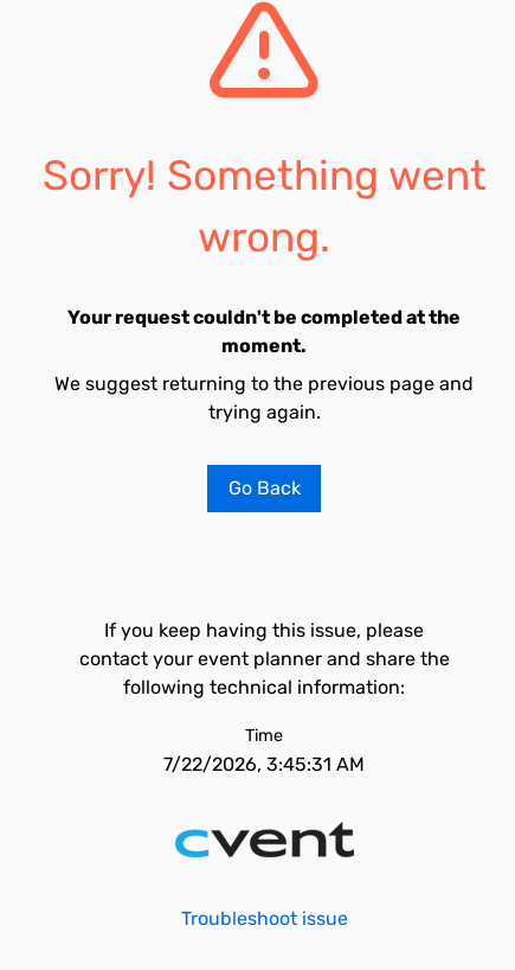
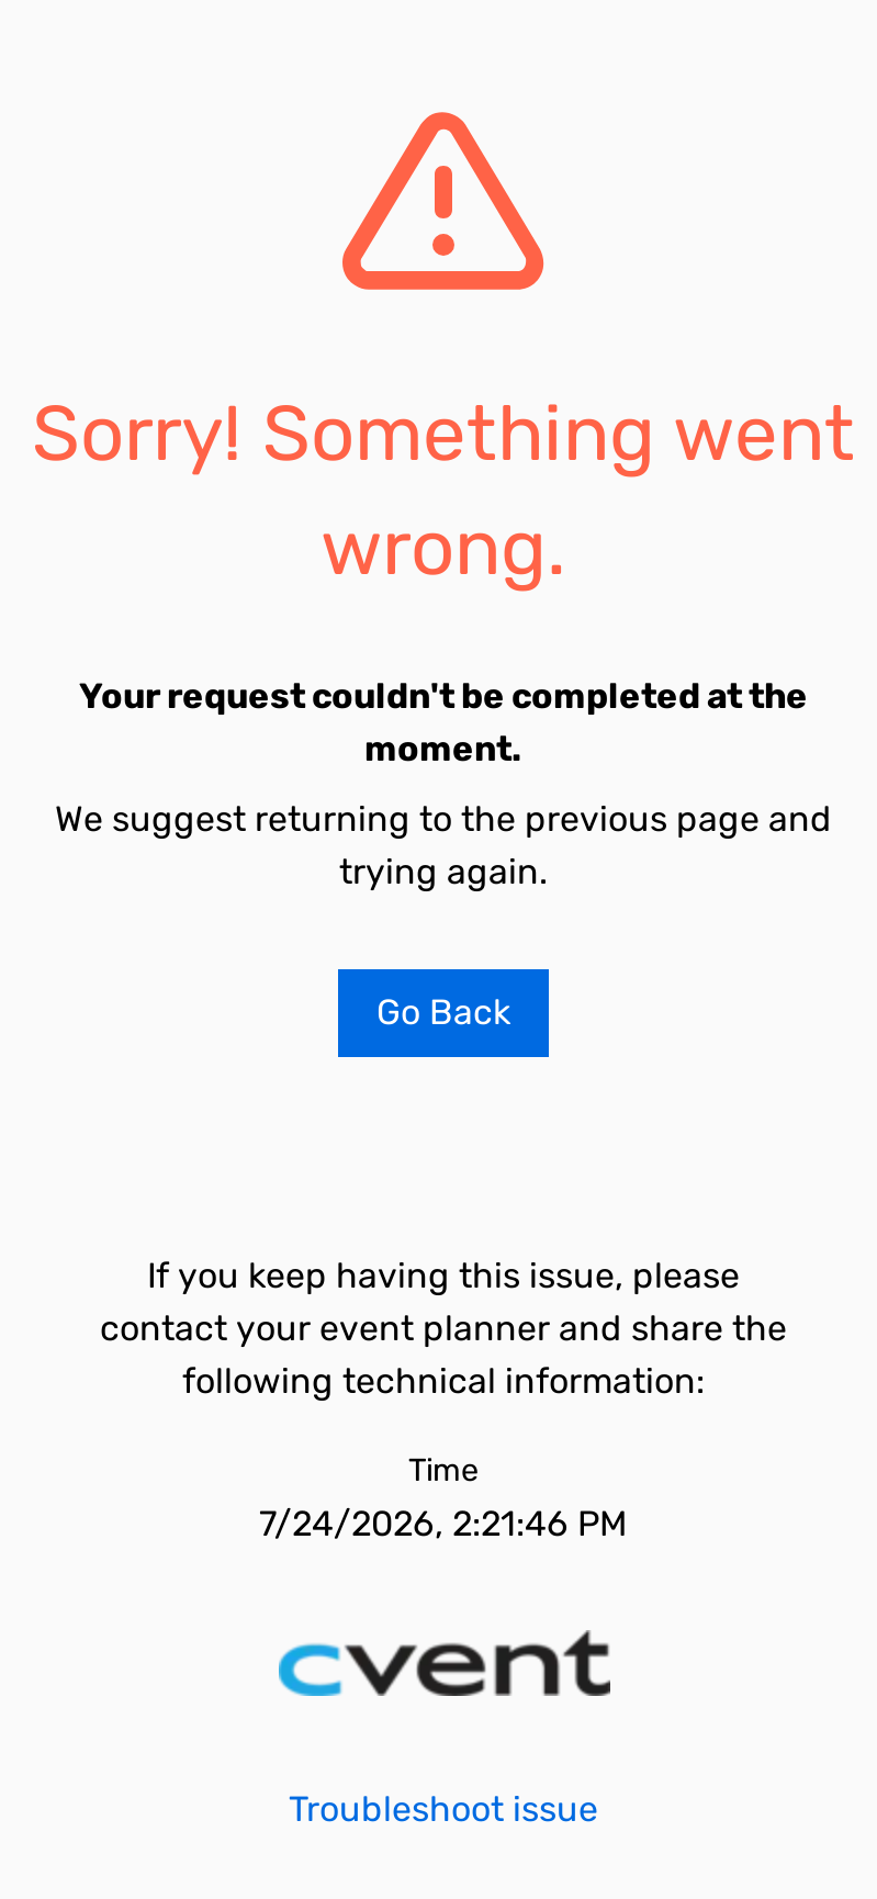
- 7/22/2026, 3:45:31 AM
+ 7/24/2026, 2:21:46 PM
